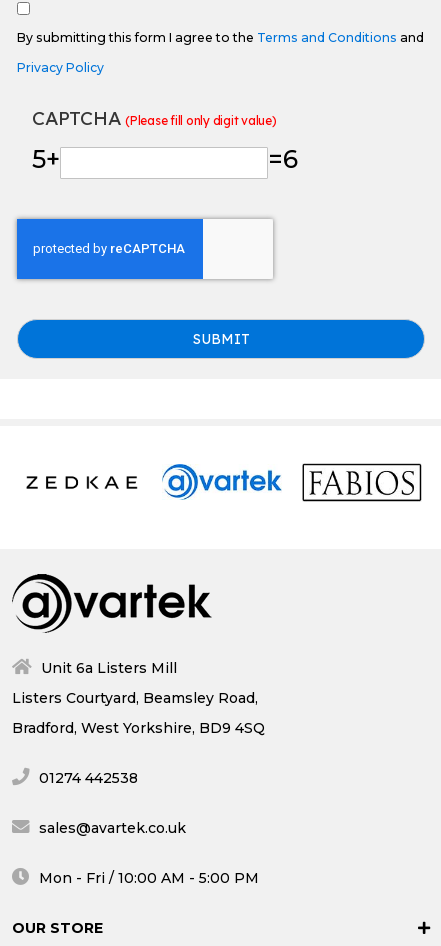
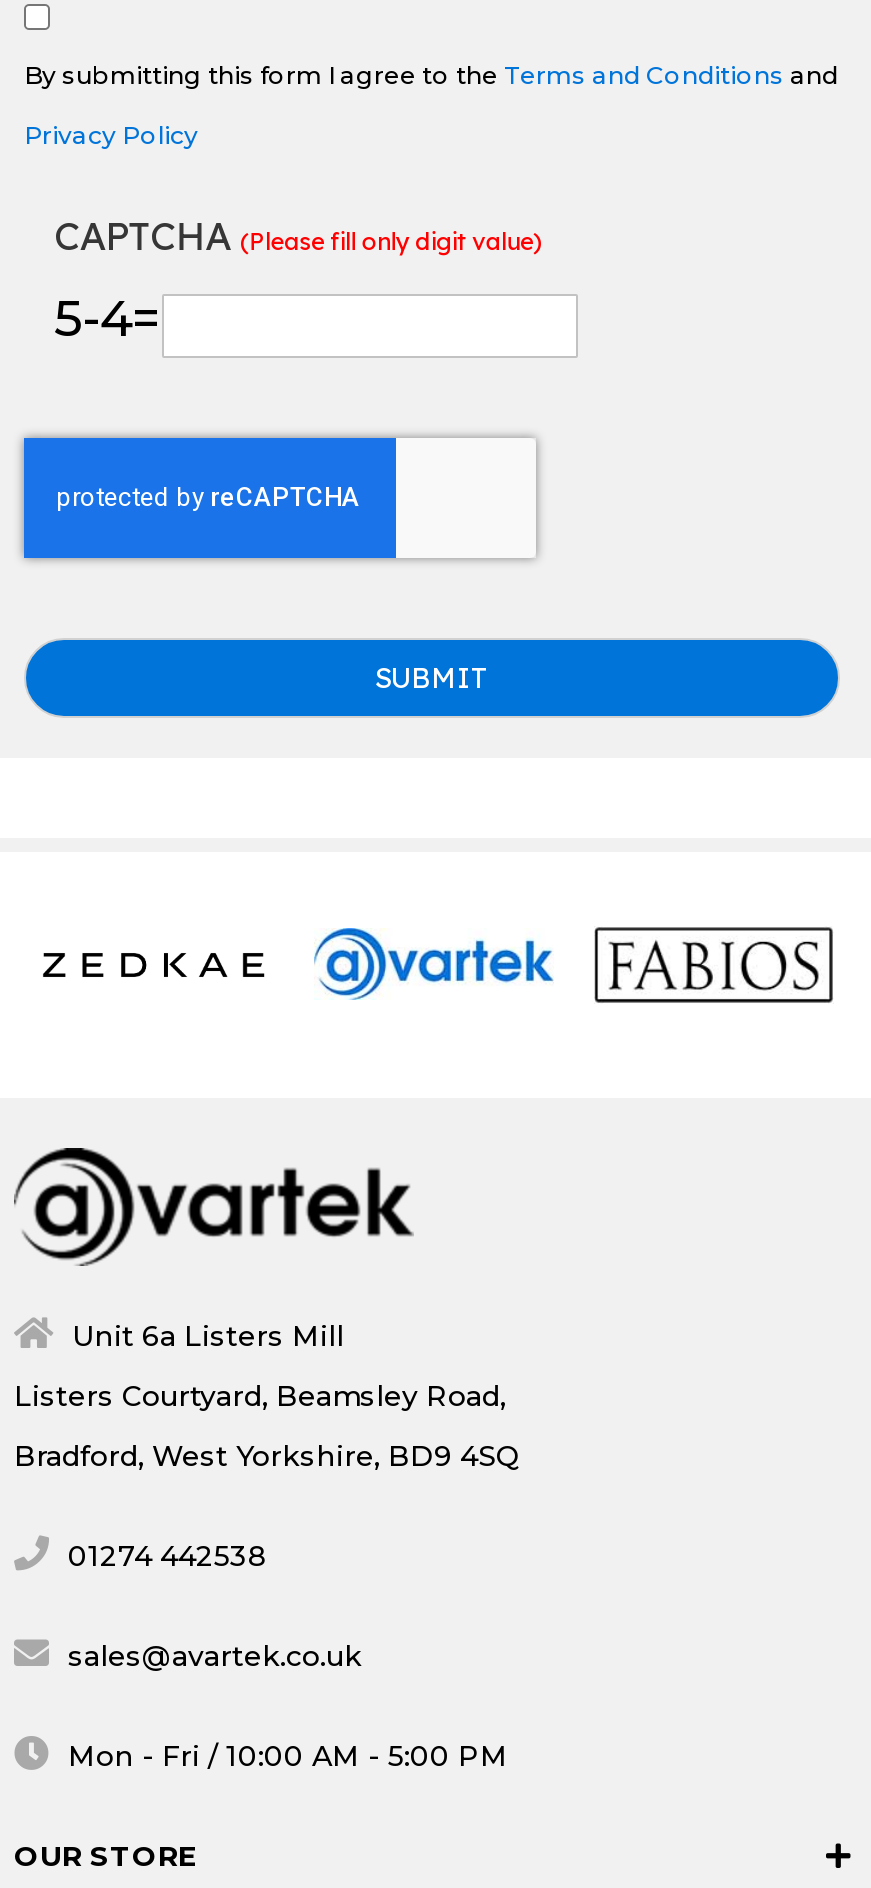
- 5+
- =6
+ 5-4=
